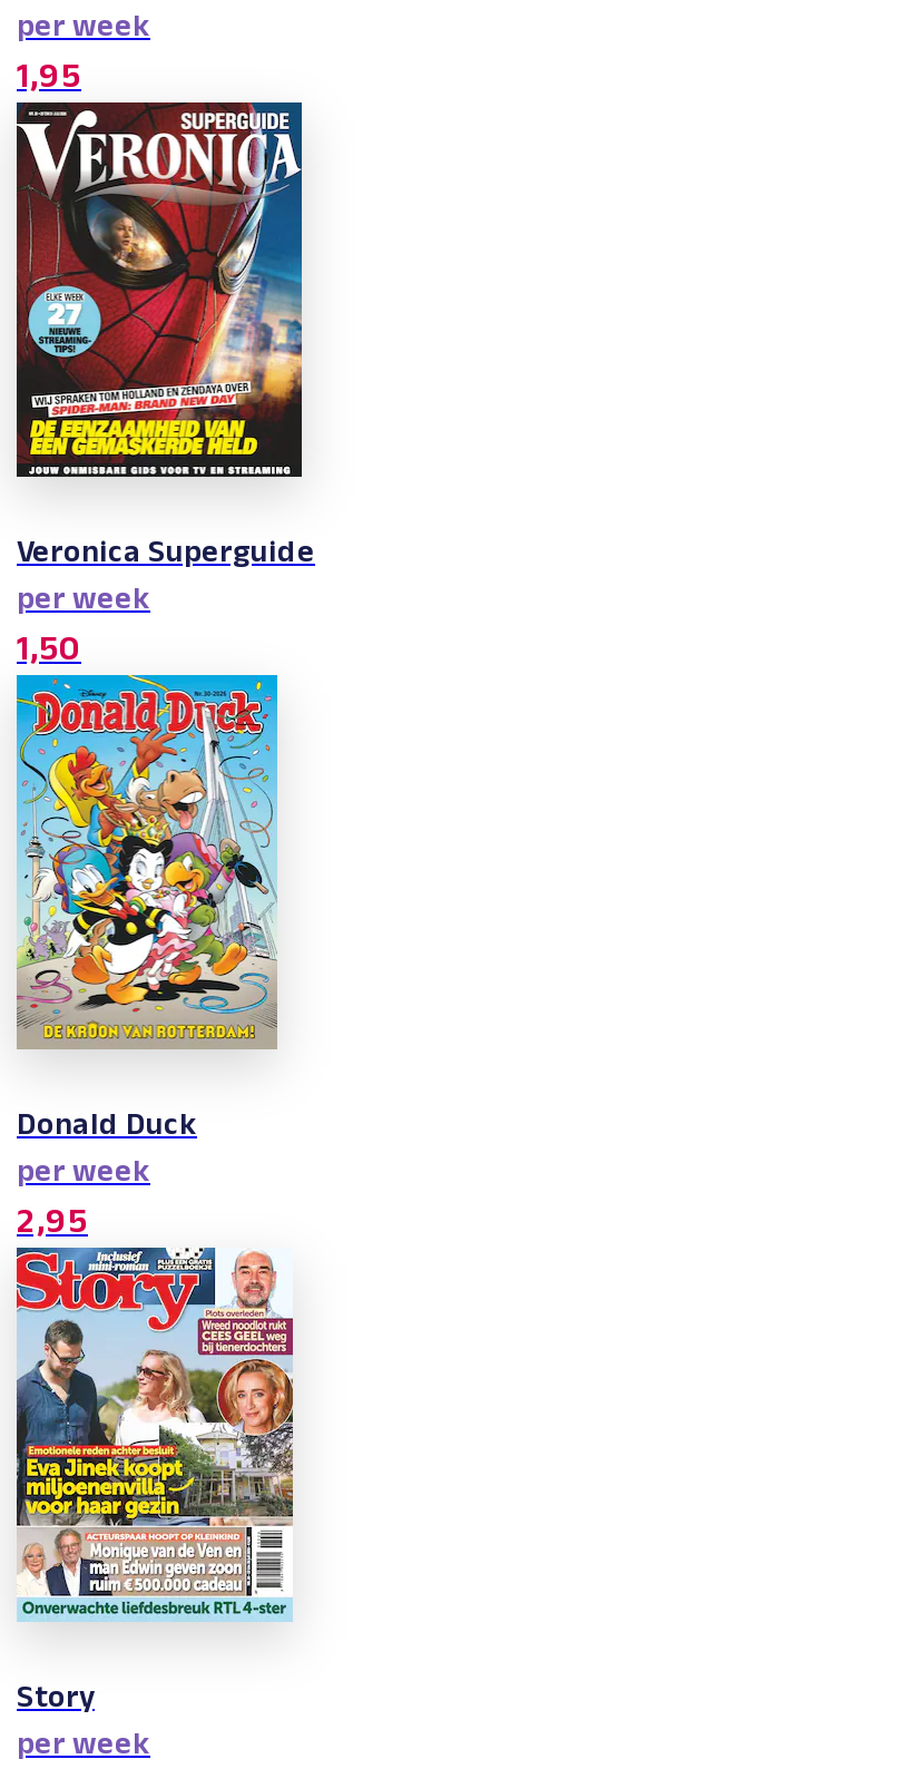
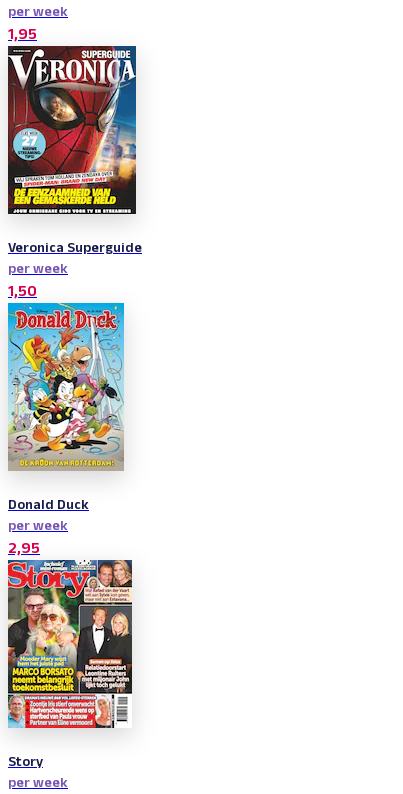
- [image]
+ [image]
